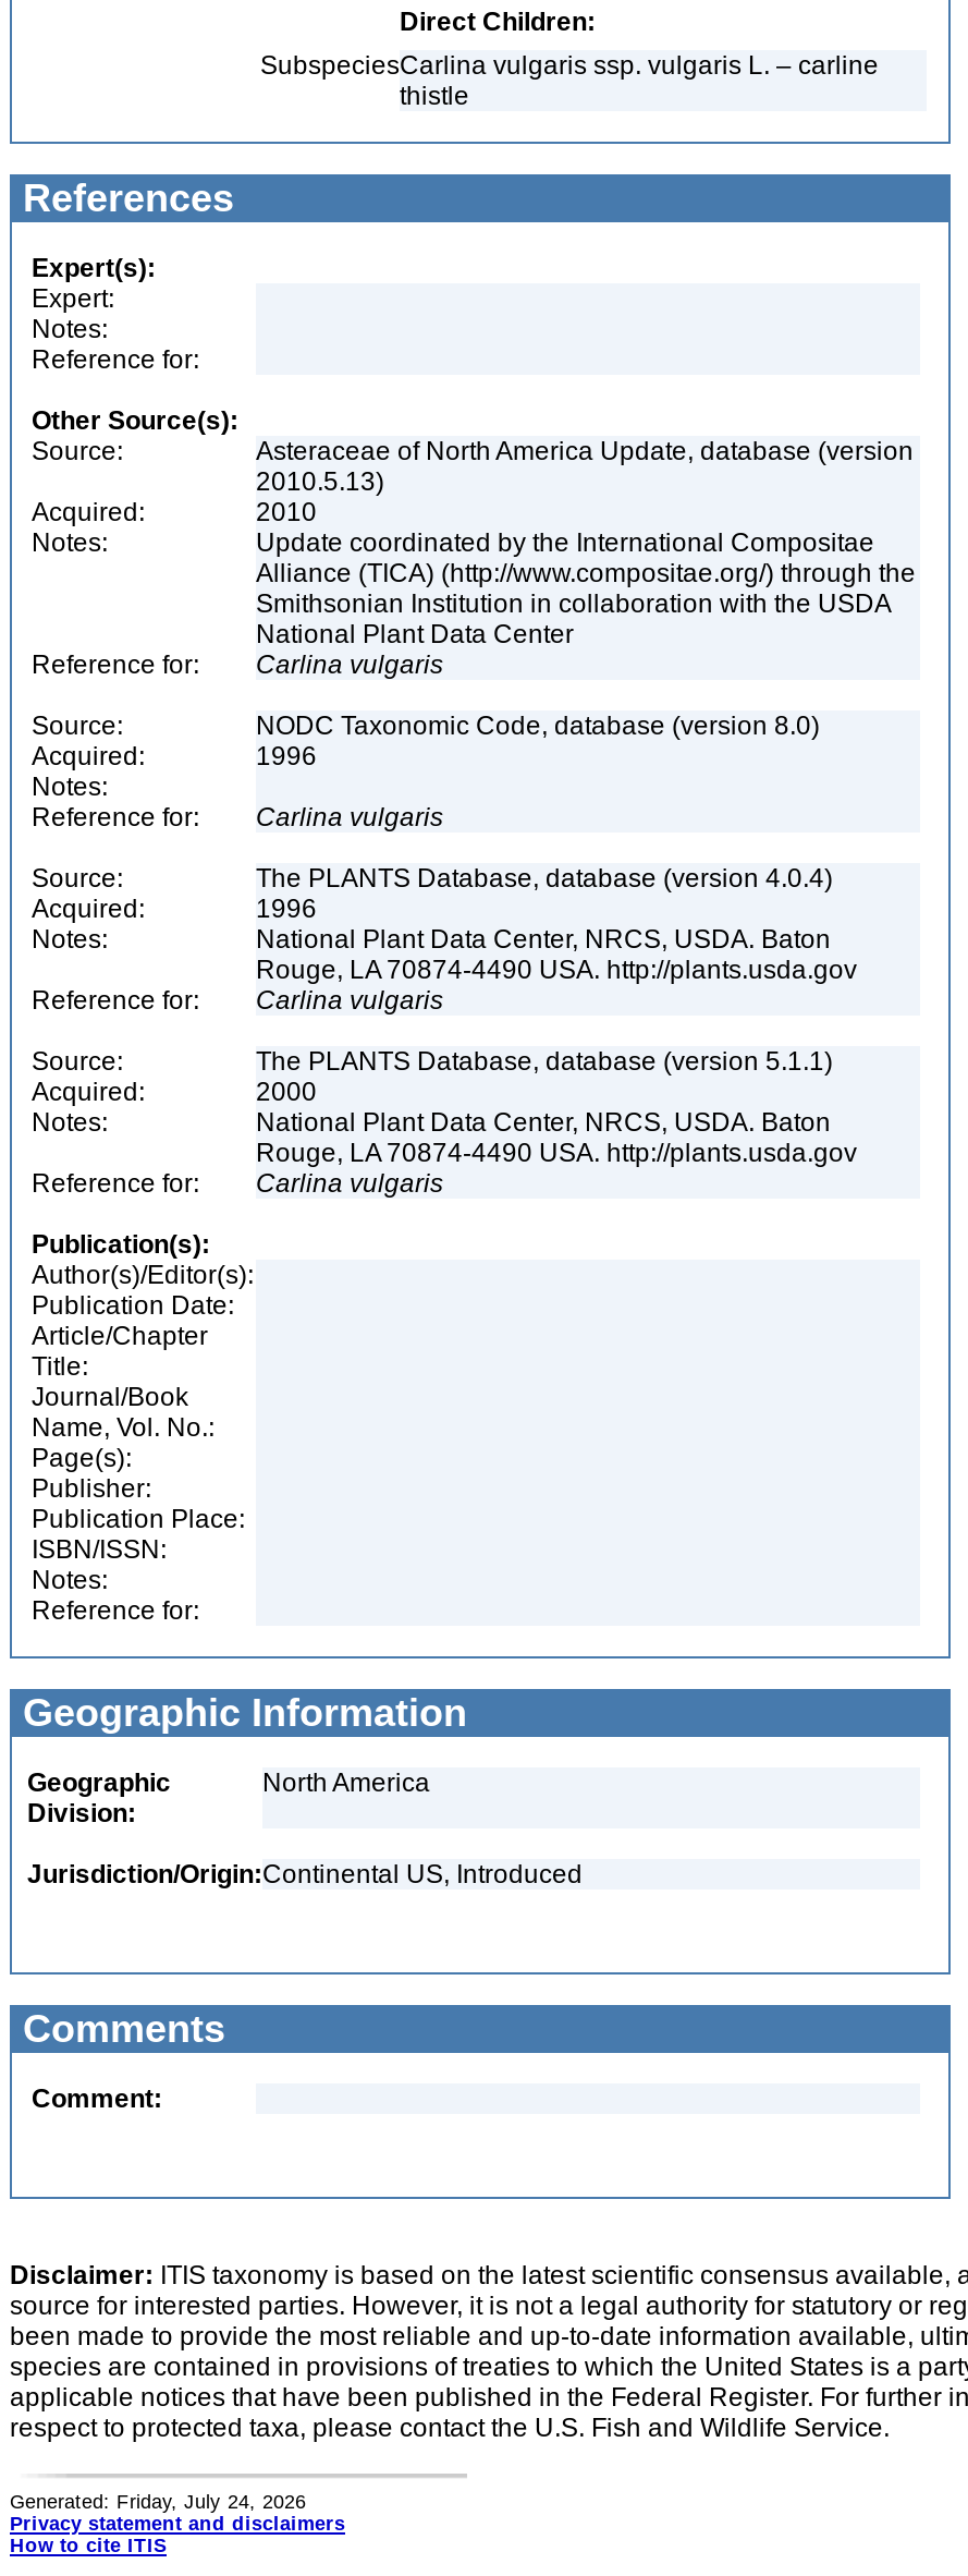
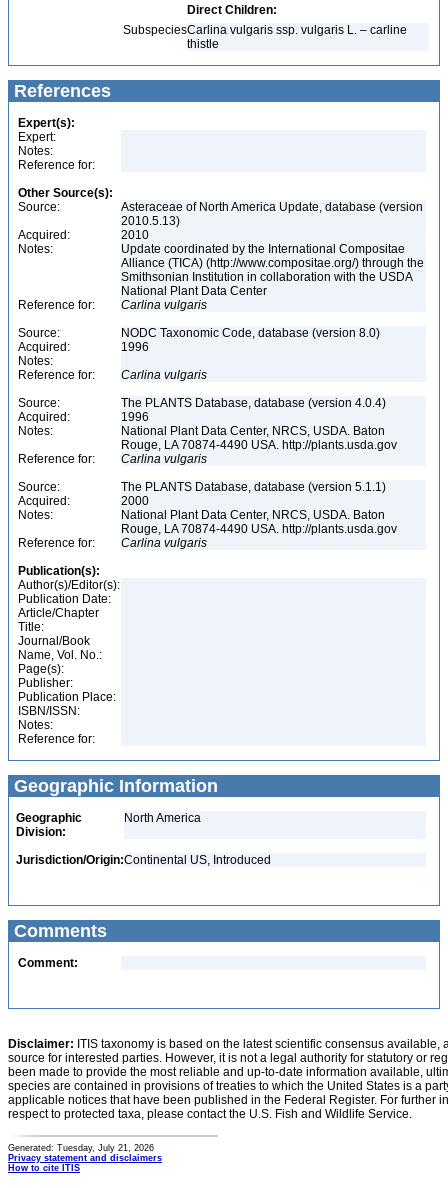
- Generated: Friday, July 24, 2026
+ Generated: Tuesday, July 21, 2026
